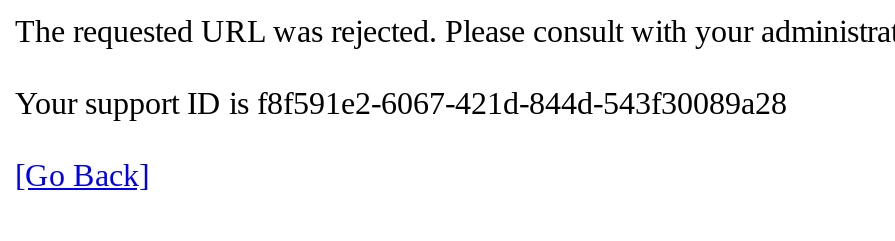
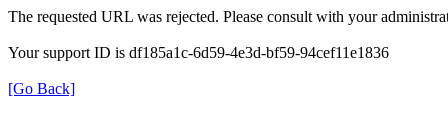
- Your support ID is f8f591e2-6067-421d-844d-543f30089a28
+ Your support ID is df185a1c-6d59-4e3d-bf59-94cef11e1836
